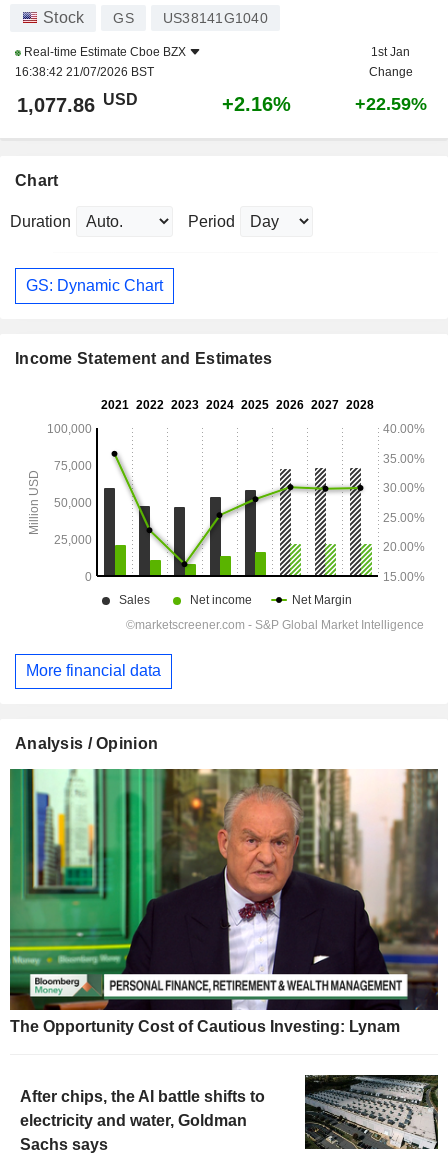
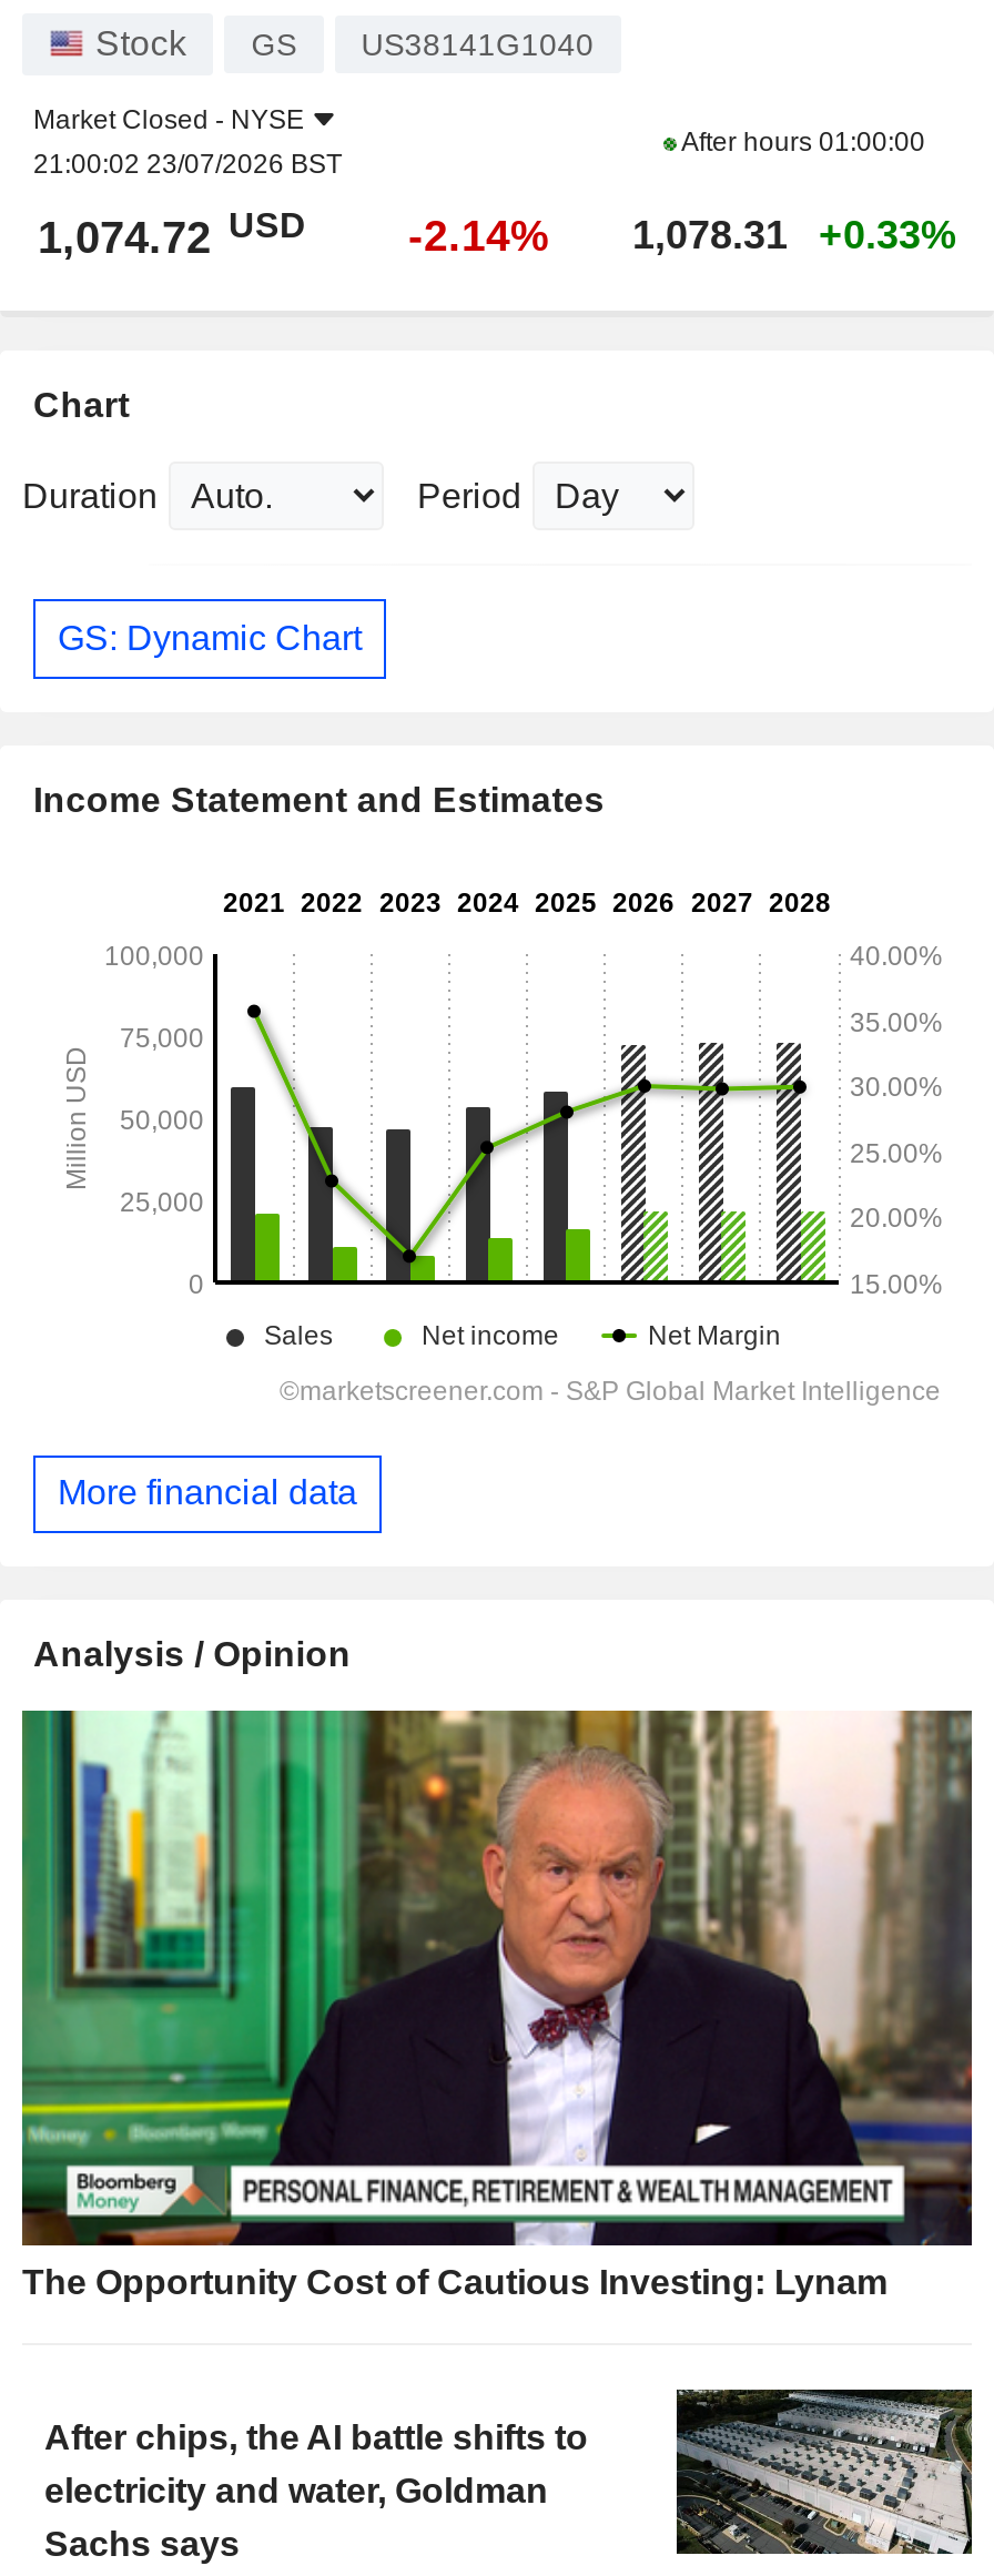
- Real-time Estimate Cboe BZX
- 16:38:42 21/07/2026 BST
+ Market Closed - NYSE
+ 21:00:02 23/07/2026 BST

- 1st Jan
- Change
+ After hours 01:00:00

- 1,077.86 USD
- +2.16%
- +22.59%
+ 1,074.72 USD
+ -2.14%
+ 1,078.31
+ +0.33%
